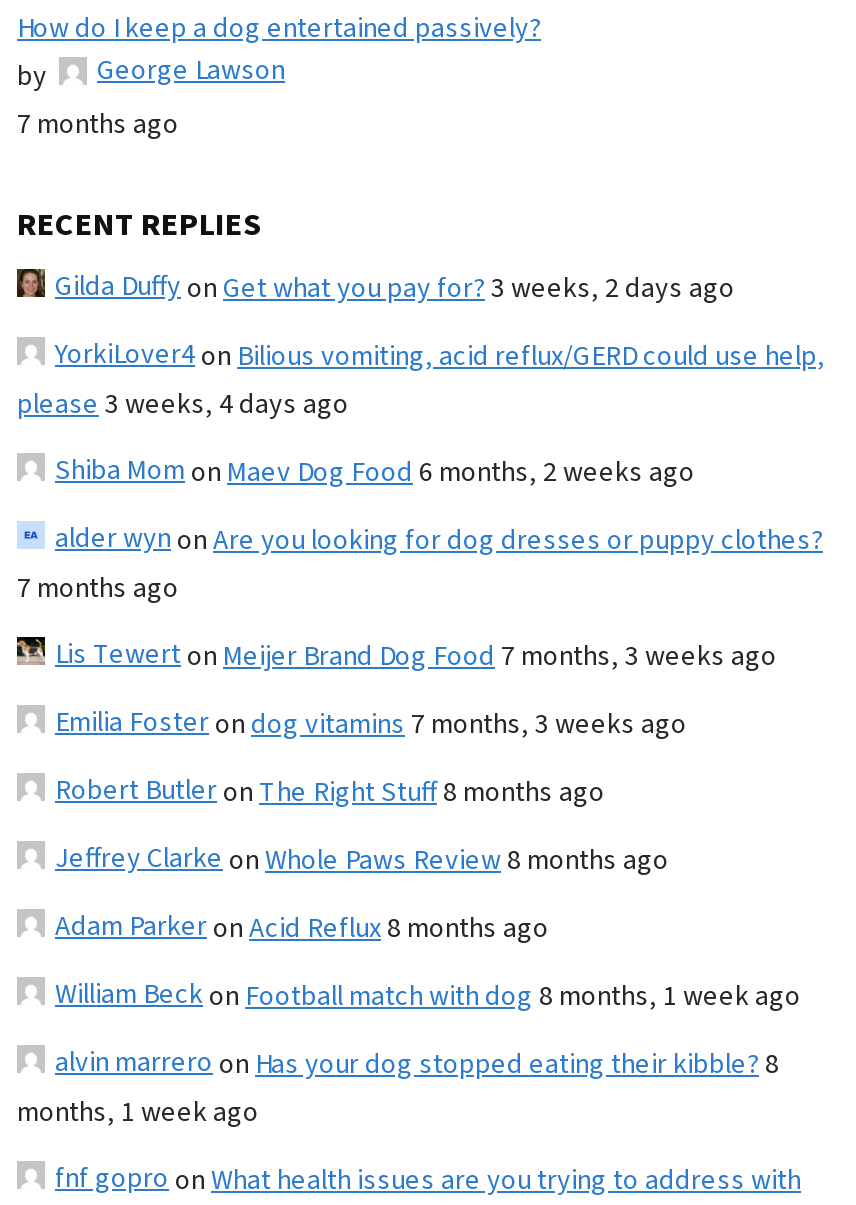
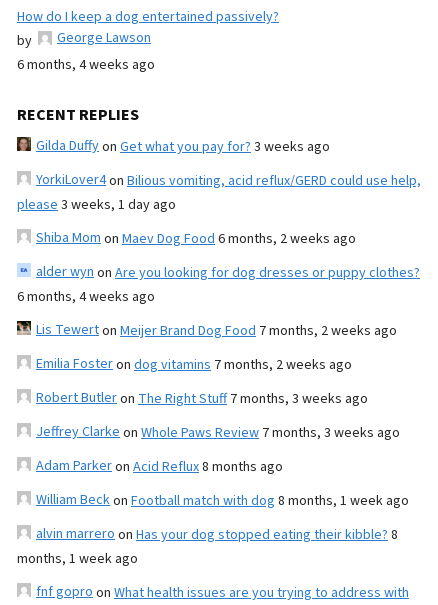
- 7 months ago
+ 6 months, 4 weeks ago

- Gilda Duffyon Get what you pay for? 3 weeks, 2 days ago
+ Gilda Duffyon Get what you pay for? 3 weeks ago

- please 3 weeks, 4 days ago
+ please 3 weeks, 1 day ago

- 7 months ago
+ 6 months, 4 weeks ago

- Lis Tewerton Meijer Brand Dog Food 7 months, 3 weeks ago
+ Lis Tewerton Meijer Brand Dog Food 7 months, 2 weeks ago

- Emilia Fosteron dog vitamins 7 months, 3 weeks ago
+ Emilia Fosteron dog vitamins 7 months, 2 weeks ago

- Robert Butleron The Right Stuff 8 months ago
+ Robert Butleron The Right Stuff 7 months, 3 weeks ago

- Jeffrey Clarkeon Whole Paws Review 8 months ago
+ Jeffrey Clarkeon Whole Paws Review 7 months, 3 weeks ago
